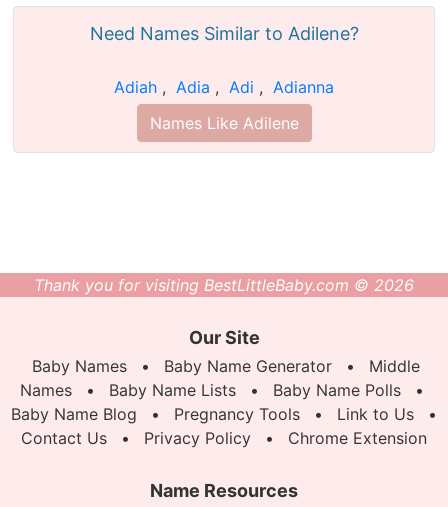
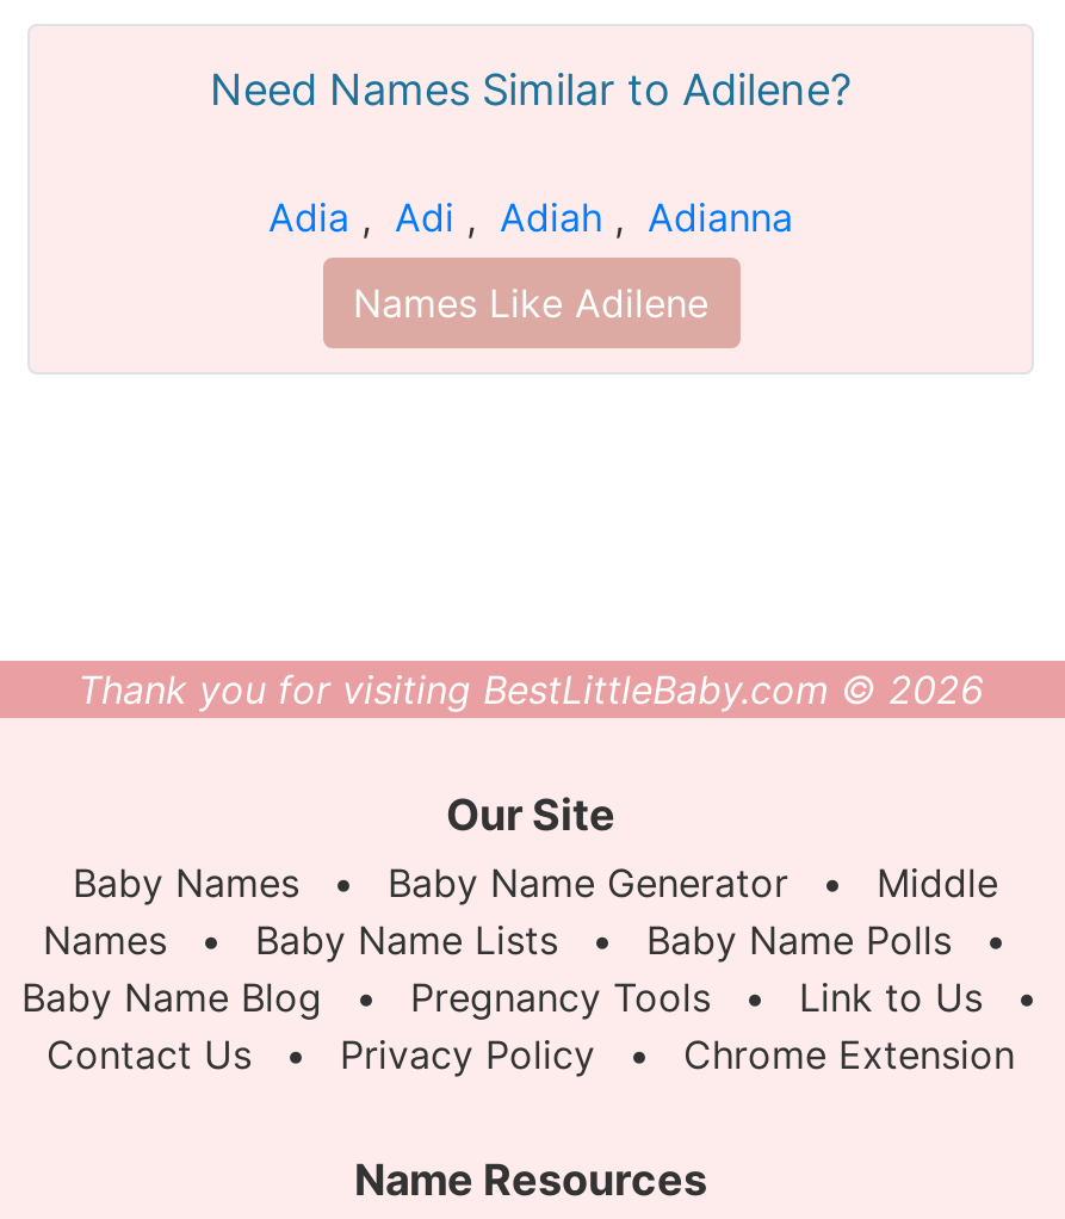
- Adiah, Adia, Adi, Adianna
+ Adia, Adi, Adiah, Adianna
